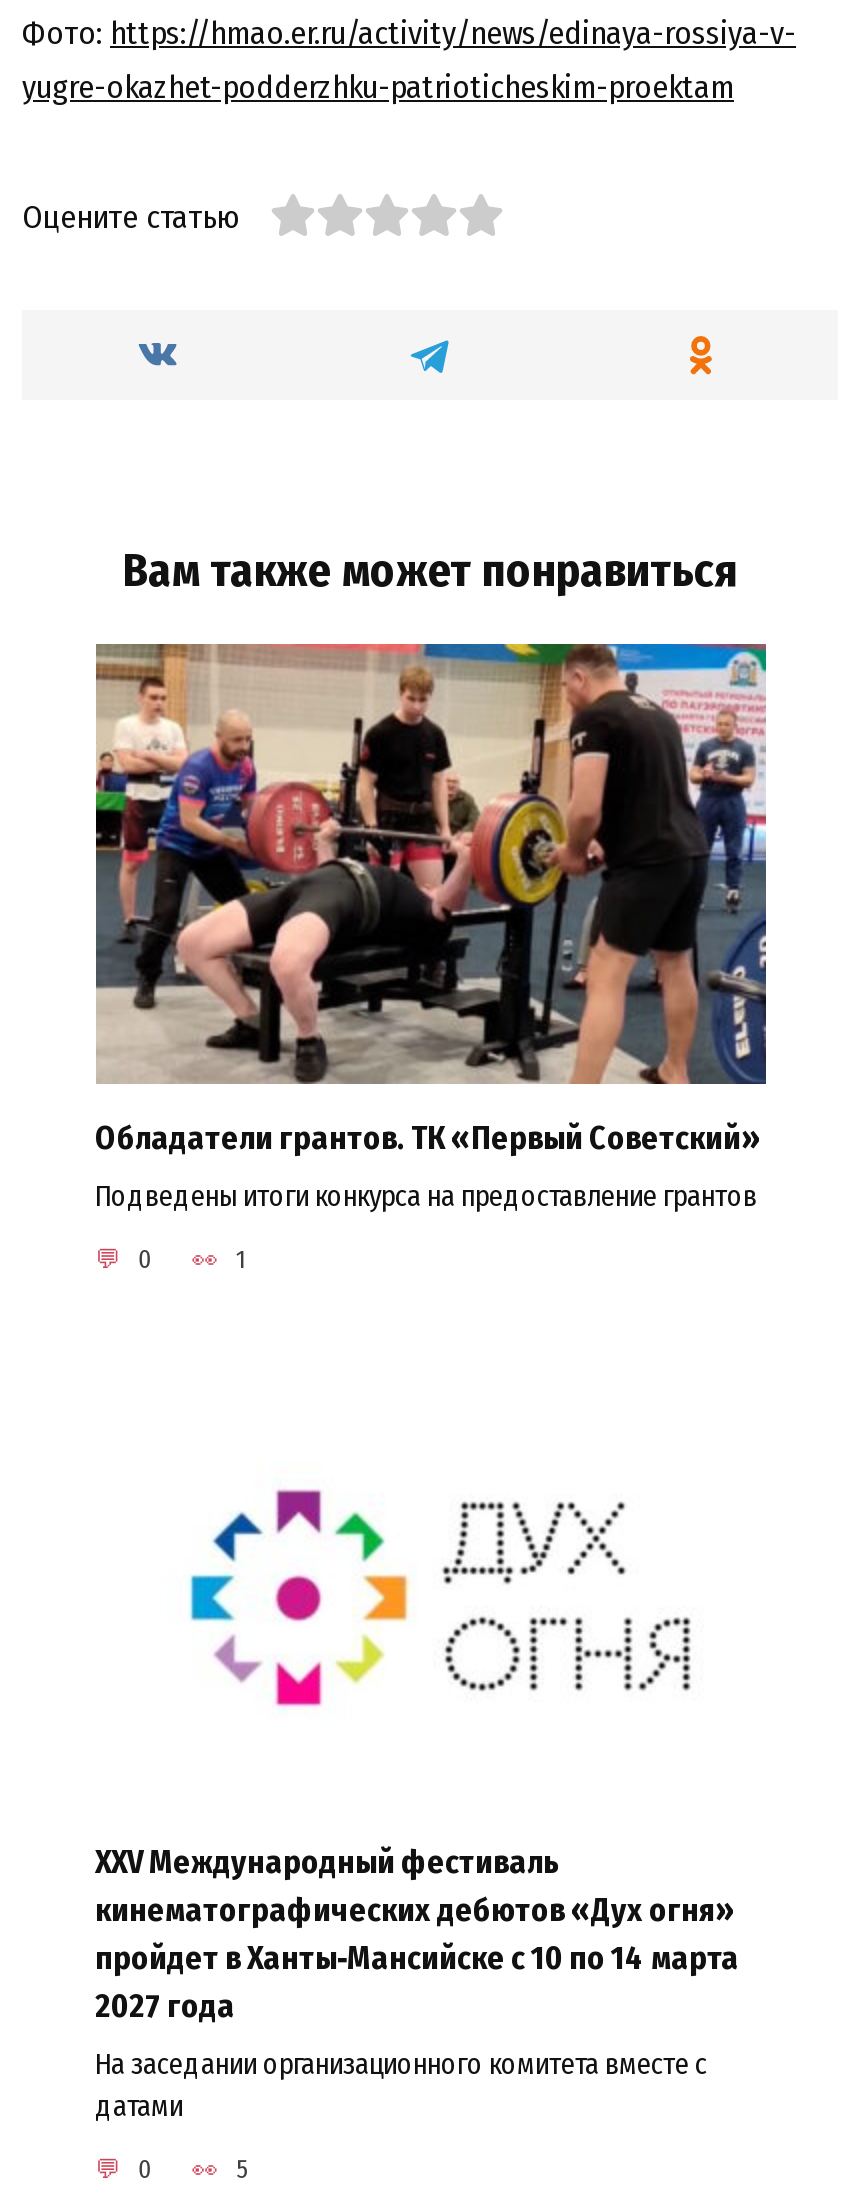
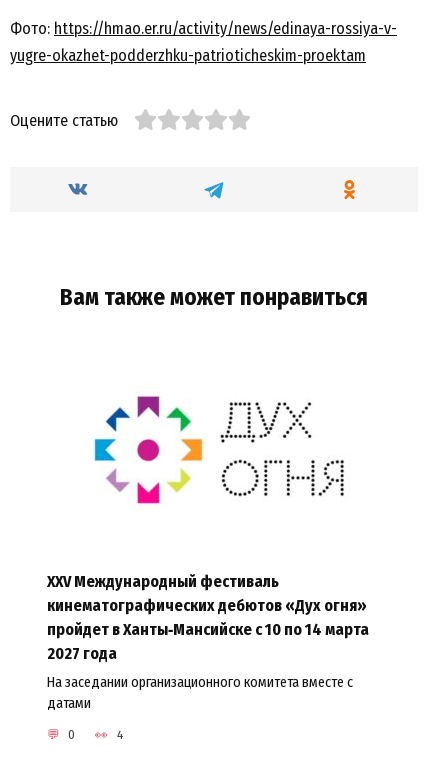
- [image]
- Обладатели грантов. ТК «Первый Советский»
- Подведены итоги конкурса на предоставление грантов
- 0
- 1

- 5
+ 4
